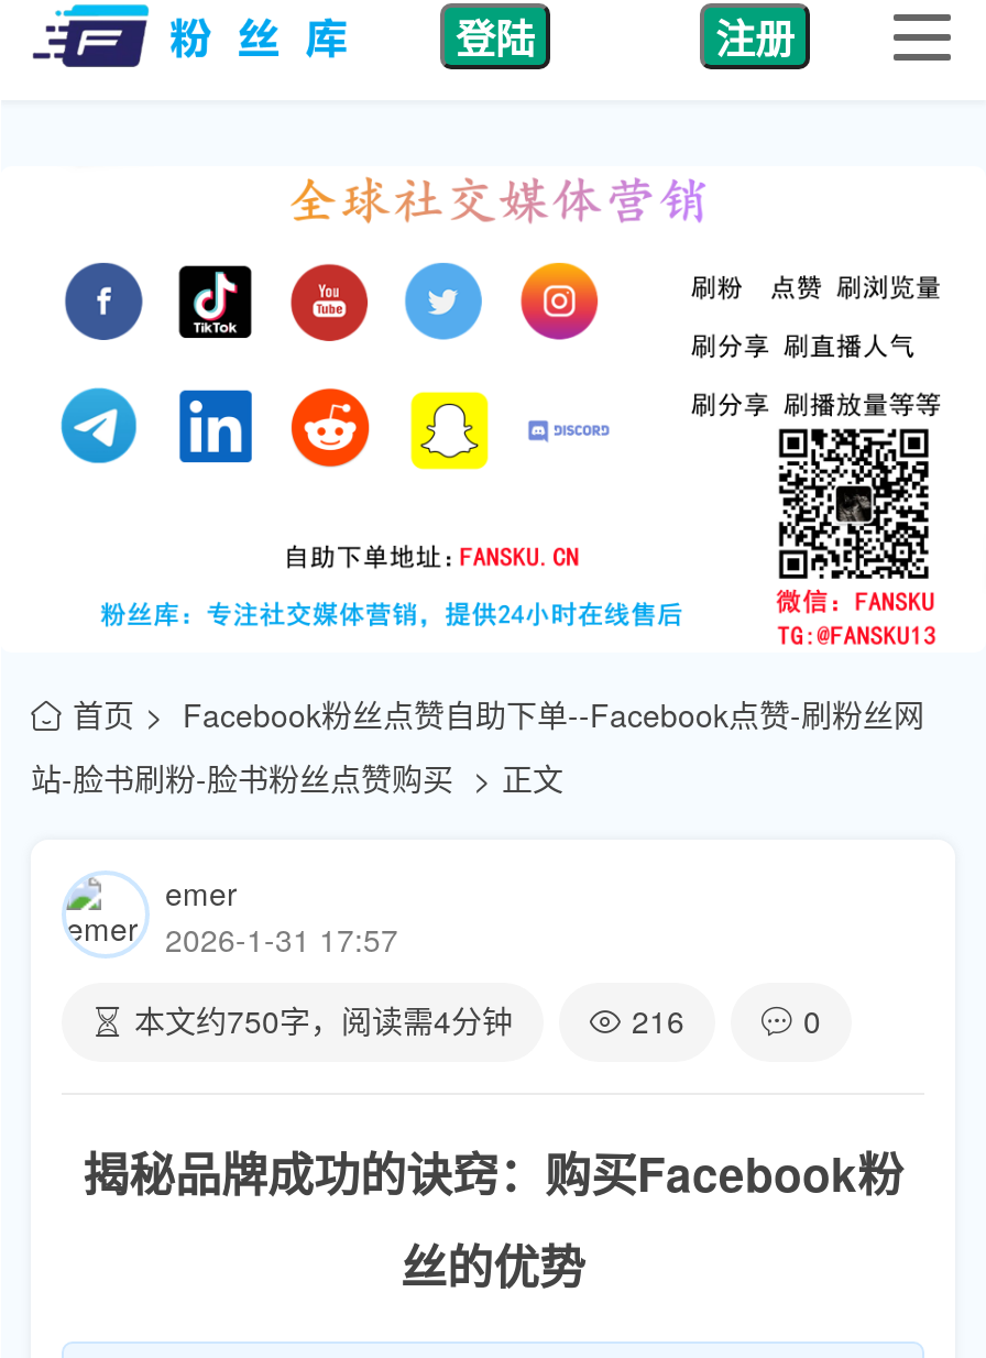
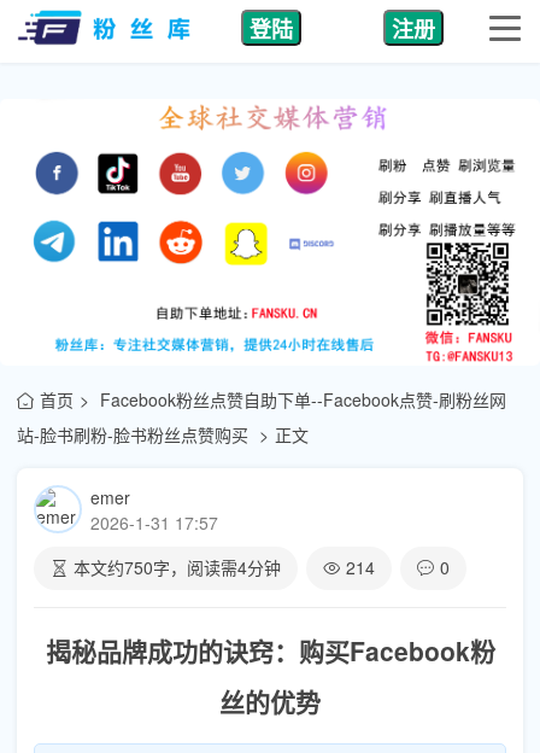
- 216
+ 214
